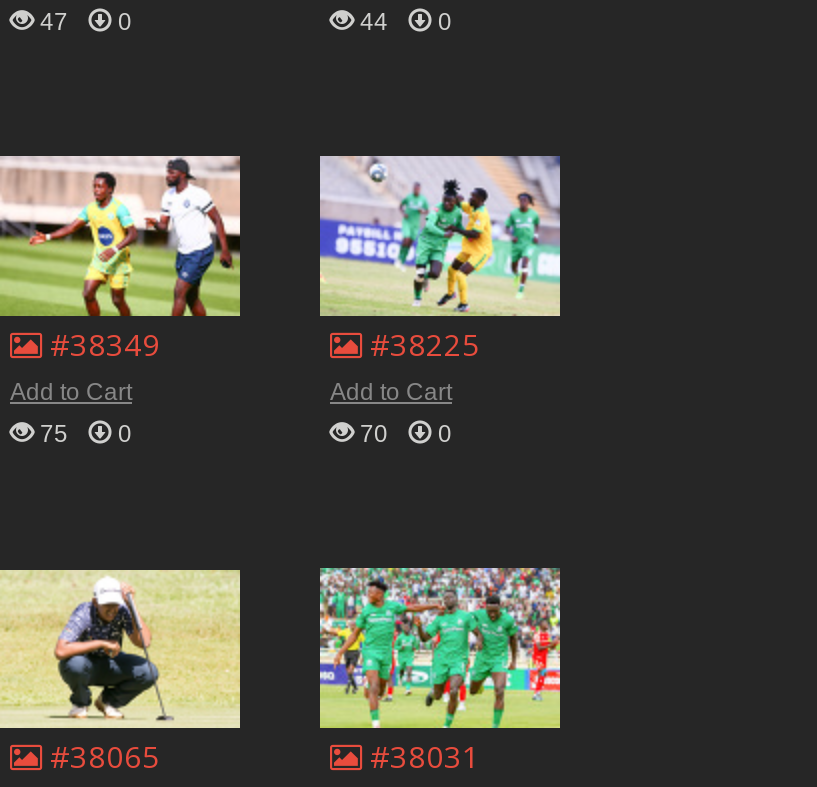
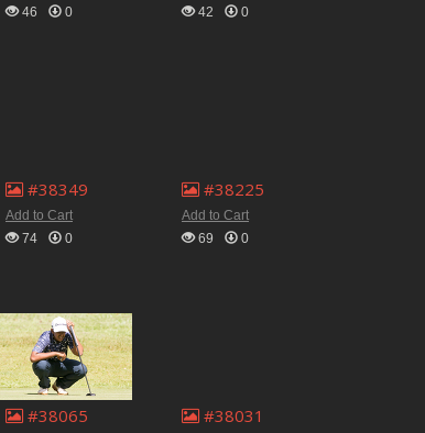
- 47 0
+ 46 0

- 44 0
+ 42 0

- [image]

- [image]

- 75 0
+ 74 0

- 70 0
+ 69 0

- [image]
